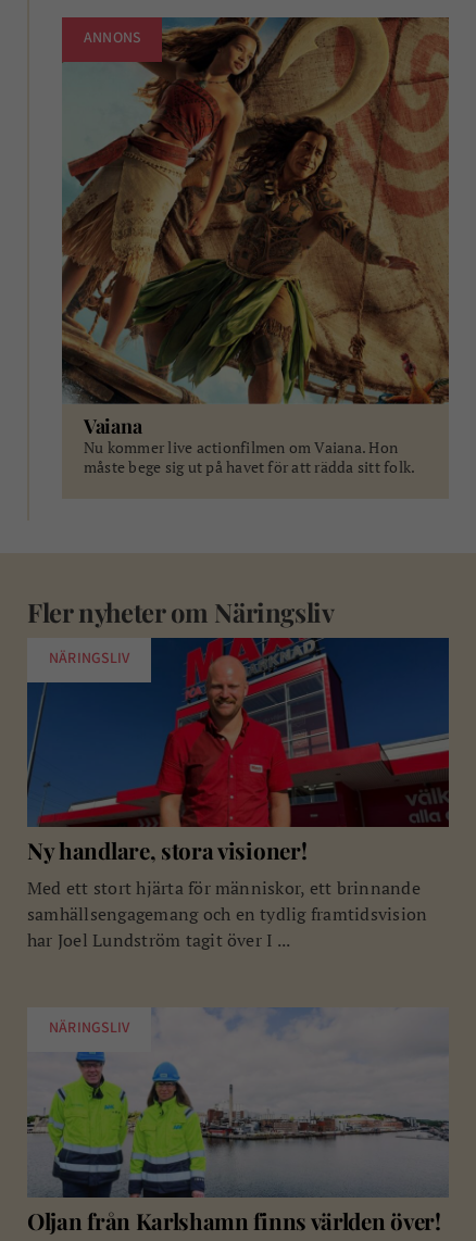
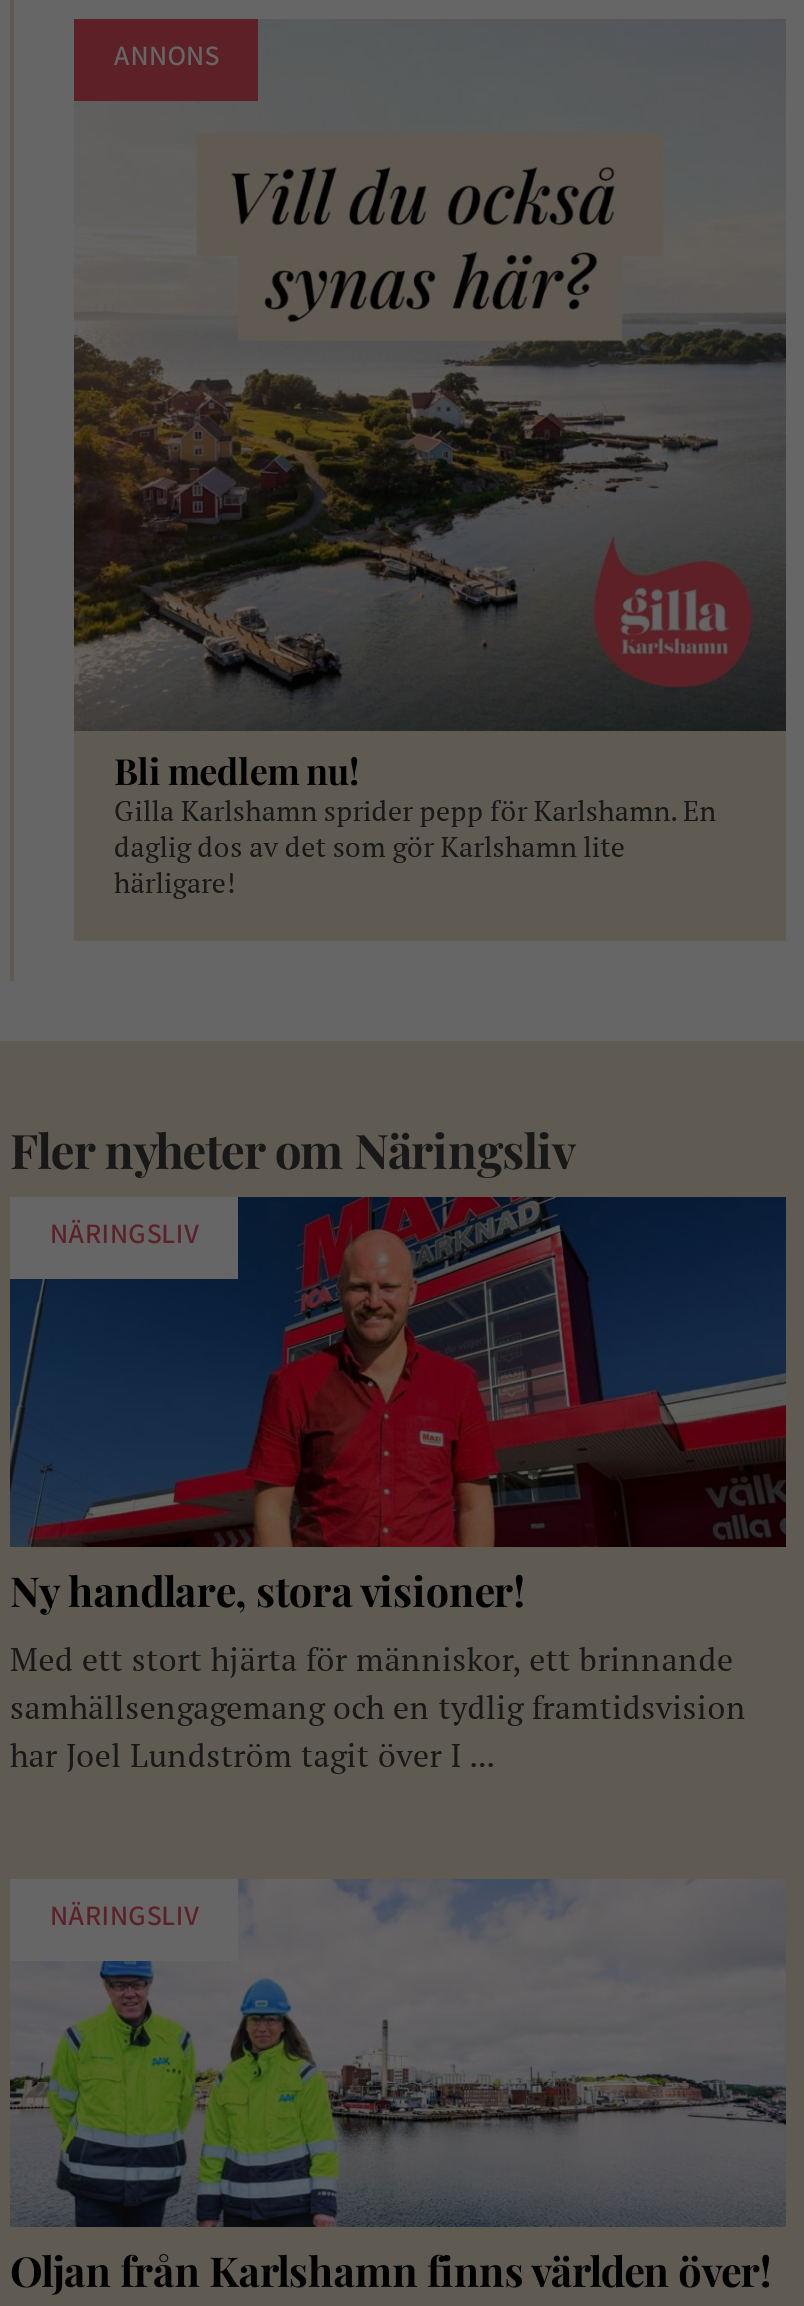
- [image]
- Vaiana
- Nu kommer live actionfilmen om Vaiana. Hon
- måste bege sig ut på havet för att rädda sitt folk.
+ [image]
+ Bli medlem nu!
+ Gilla Karlshamn sprider pepp för Karlshamn. En
+ daglig dos av det som gör Karlshamn lite
+ härligare!
